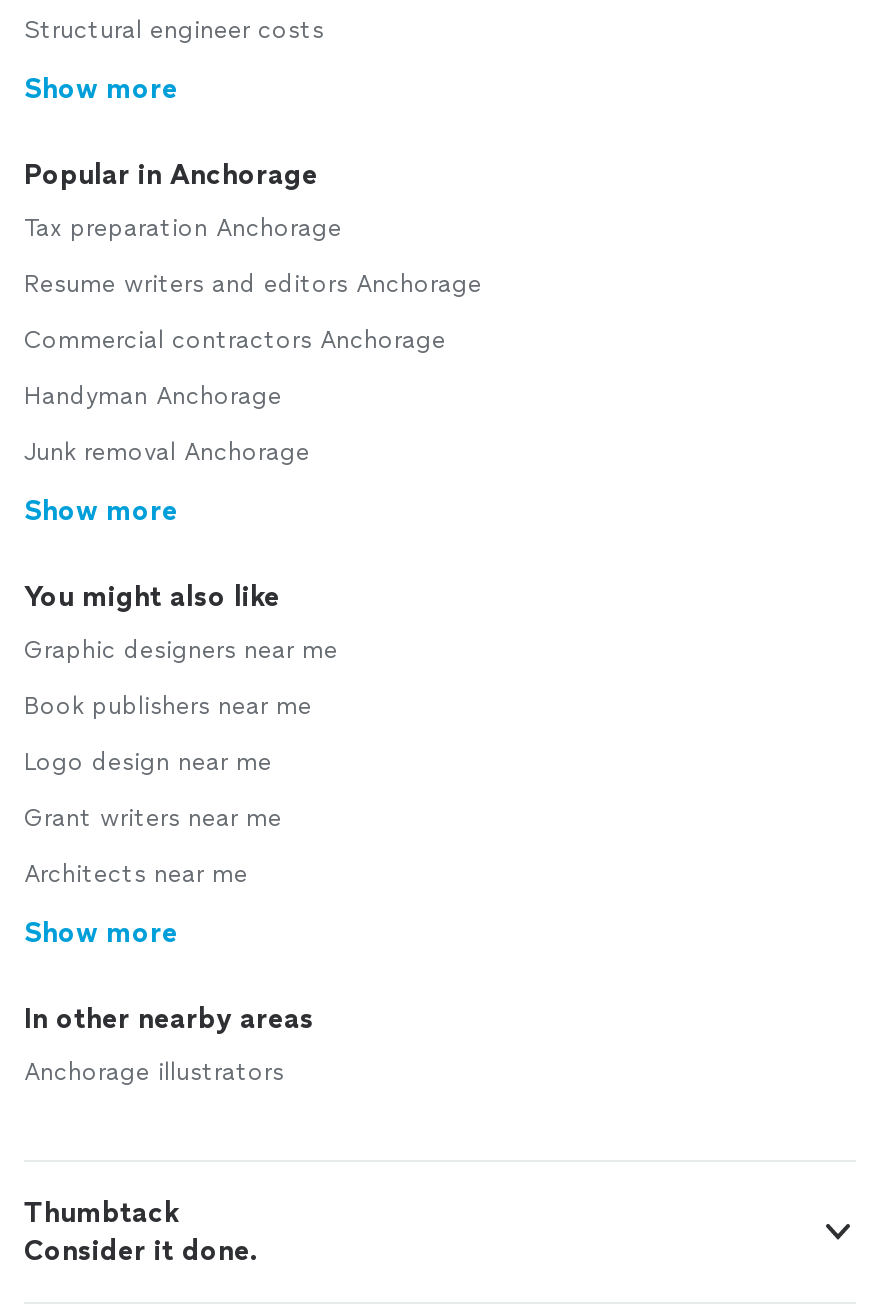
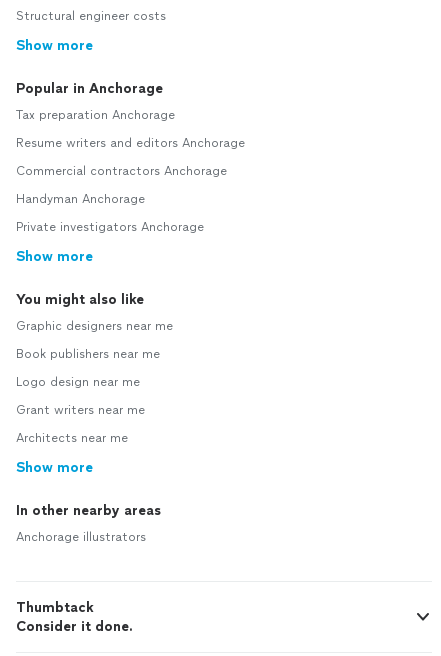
- Junk removal Anchorage
+ Private investigators Anchorage
